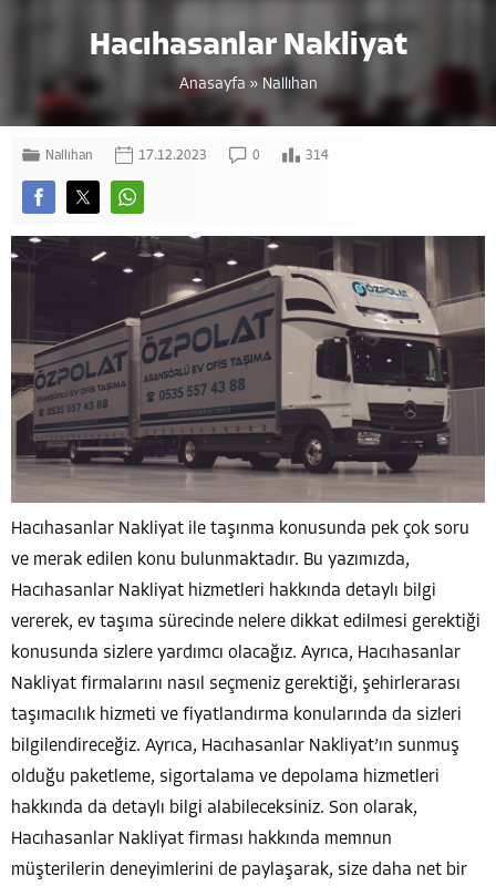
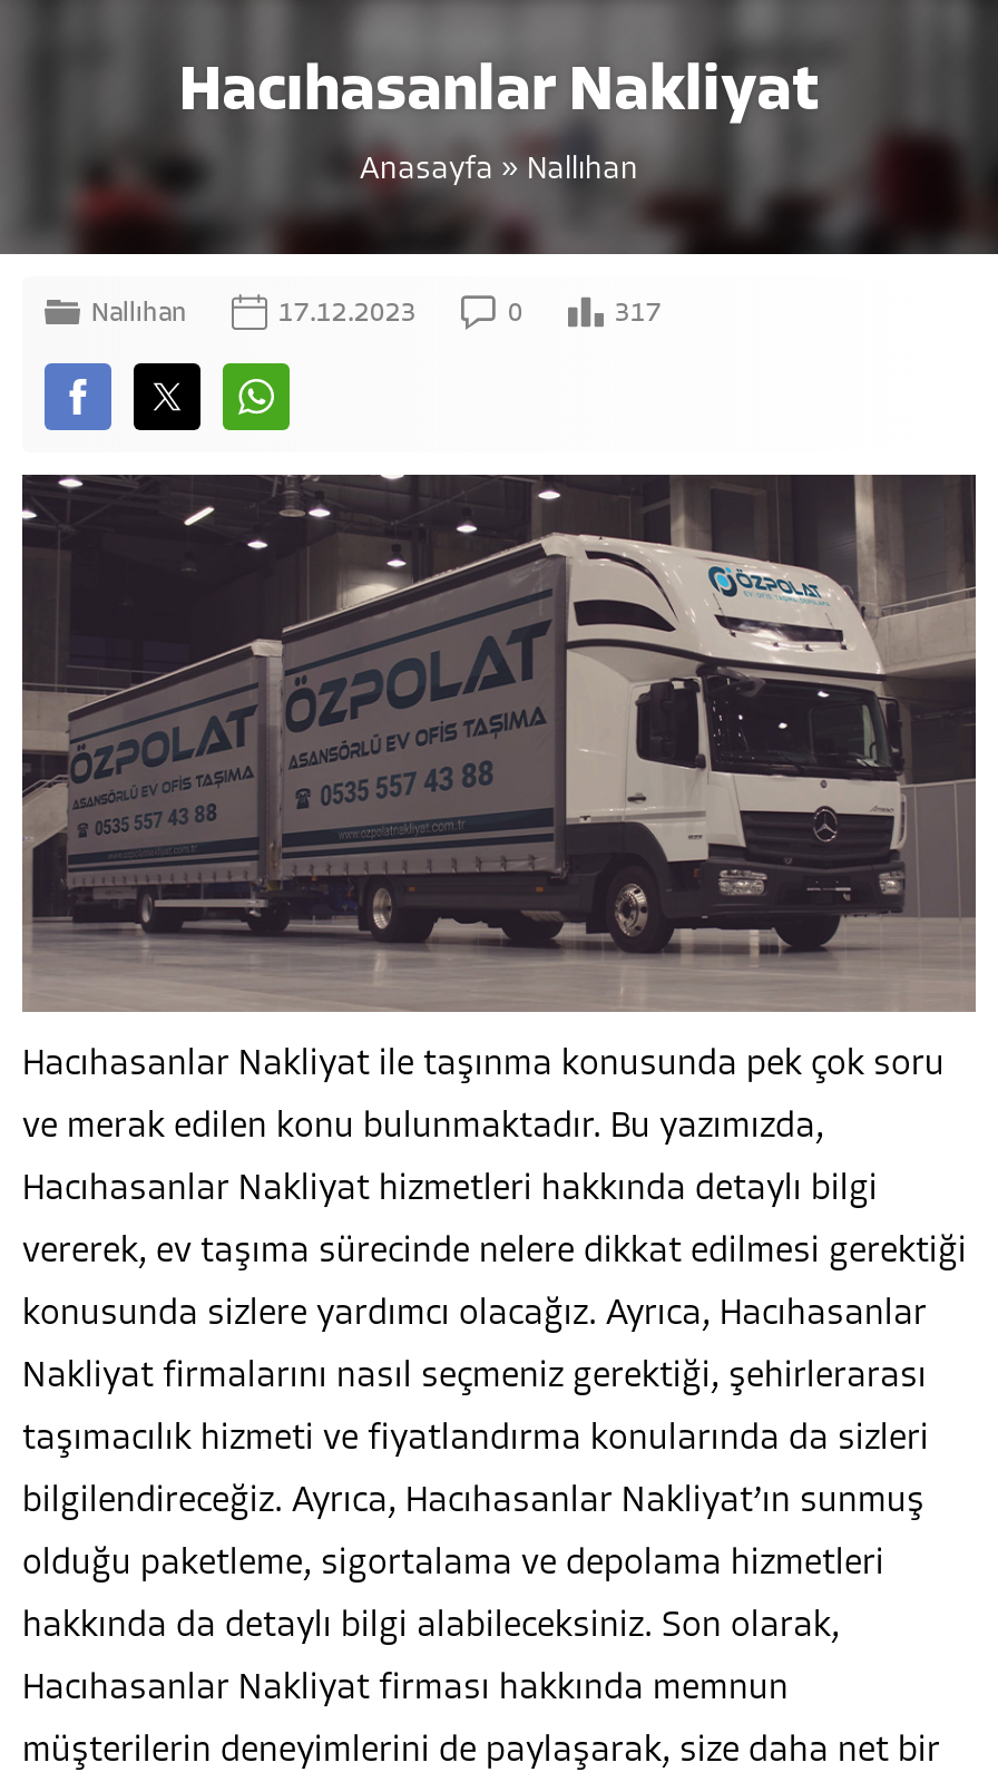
- 314
+ 317
